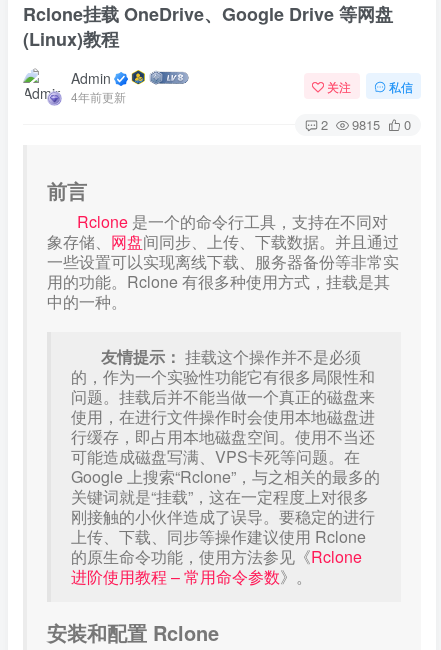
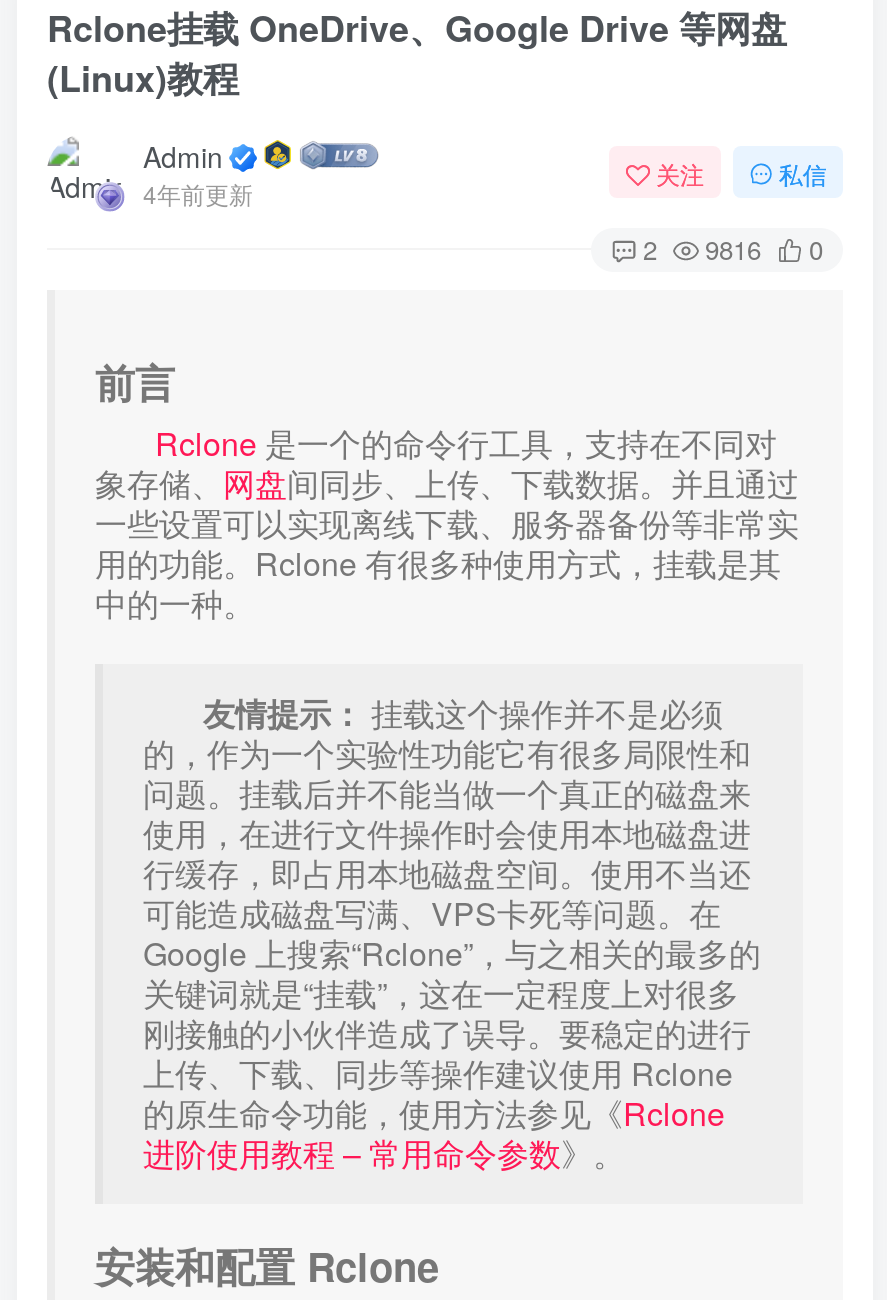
- 2 9815 0
+ 2 9816 0
